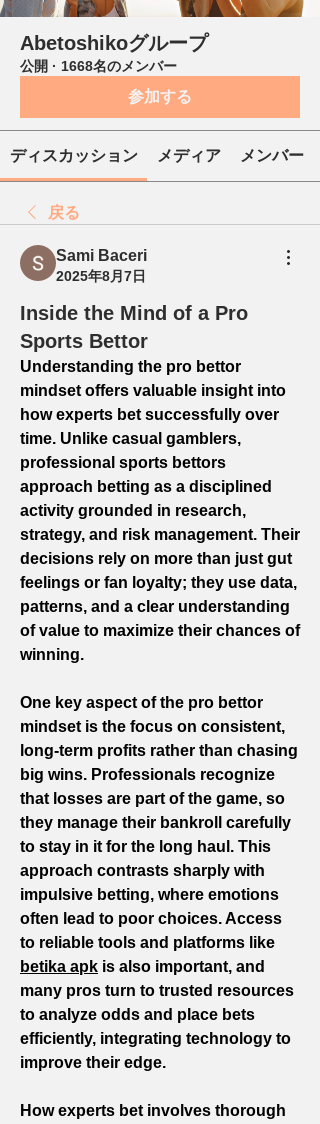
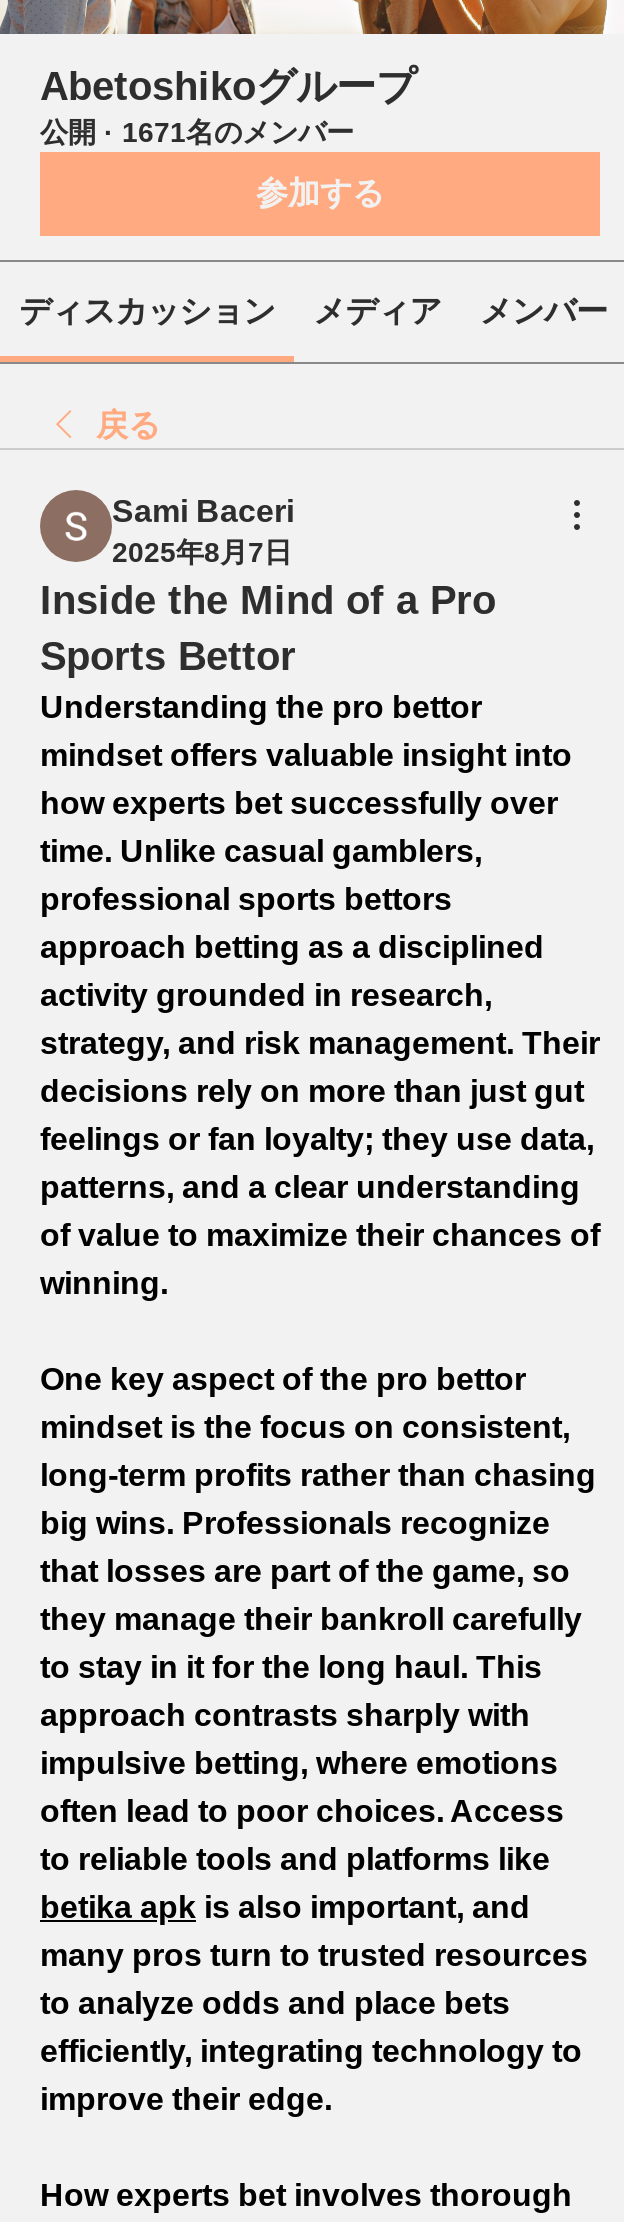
- 公開 · 1668名のメンバー
+ 公開 · 1671名のメンバー
